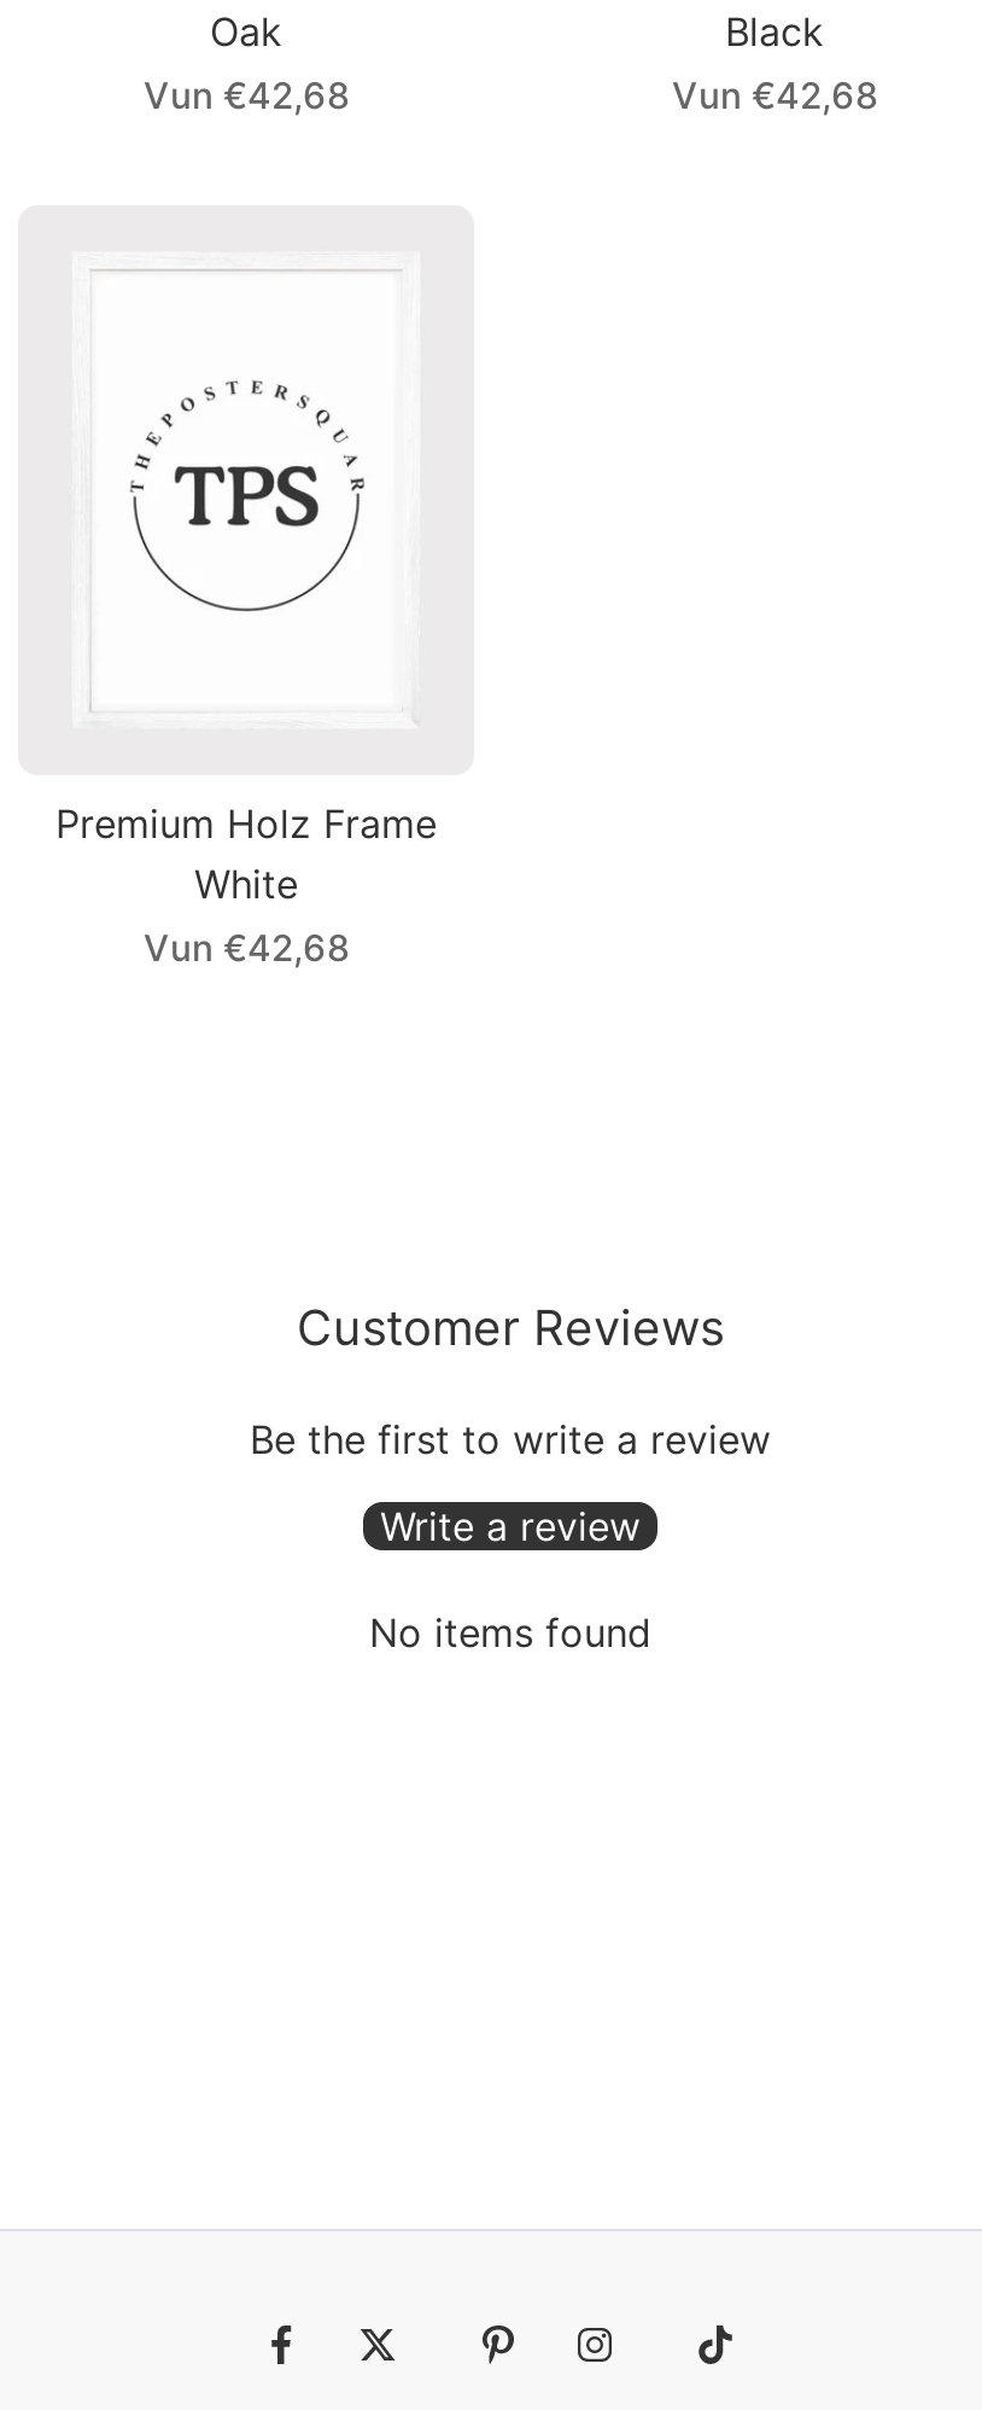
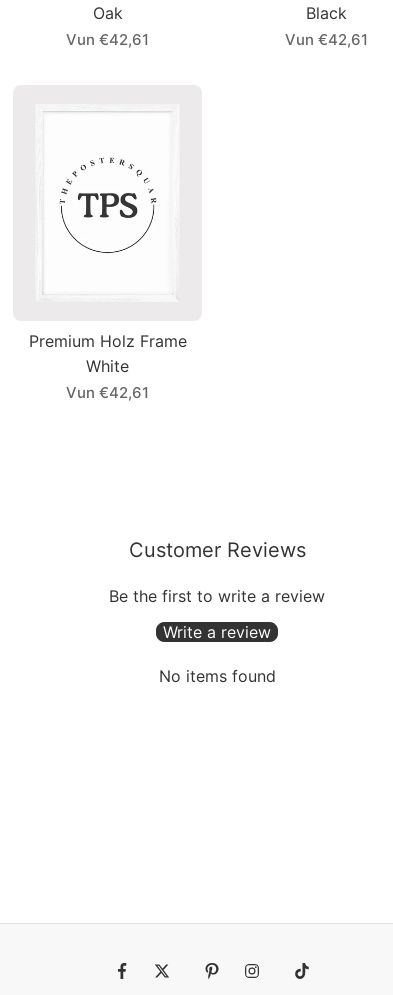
- Vun €42,68
+ Vun €42,61

- Vun €42,68
+ Vun €42,61

- Vun €42,68
+ Vun €42,61
